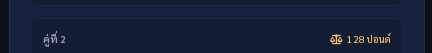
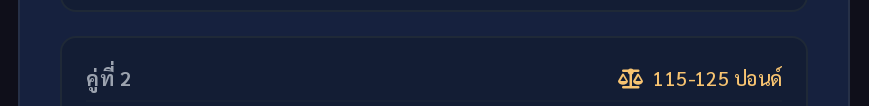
- 128 ปอนด์
+ 115-125 ปอนด์
